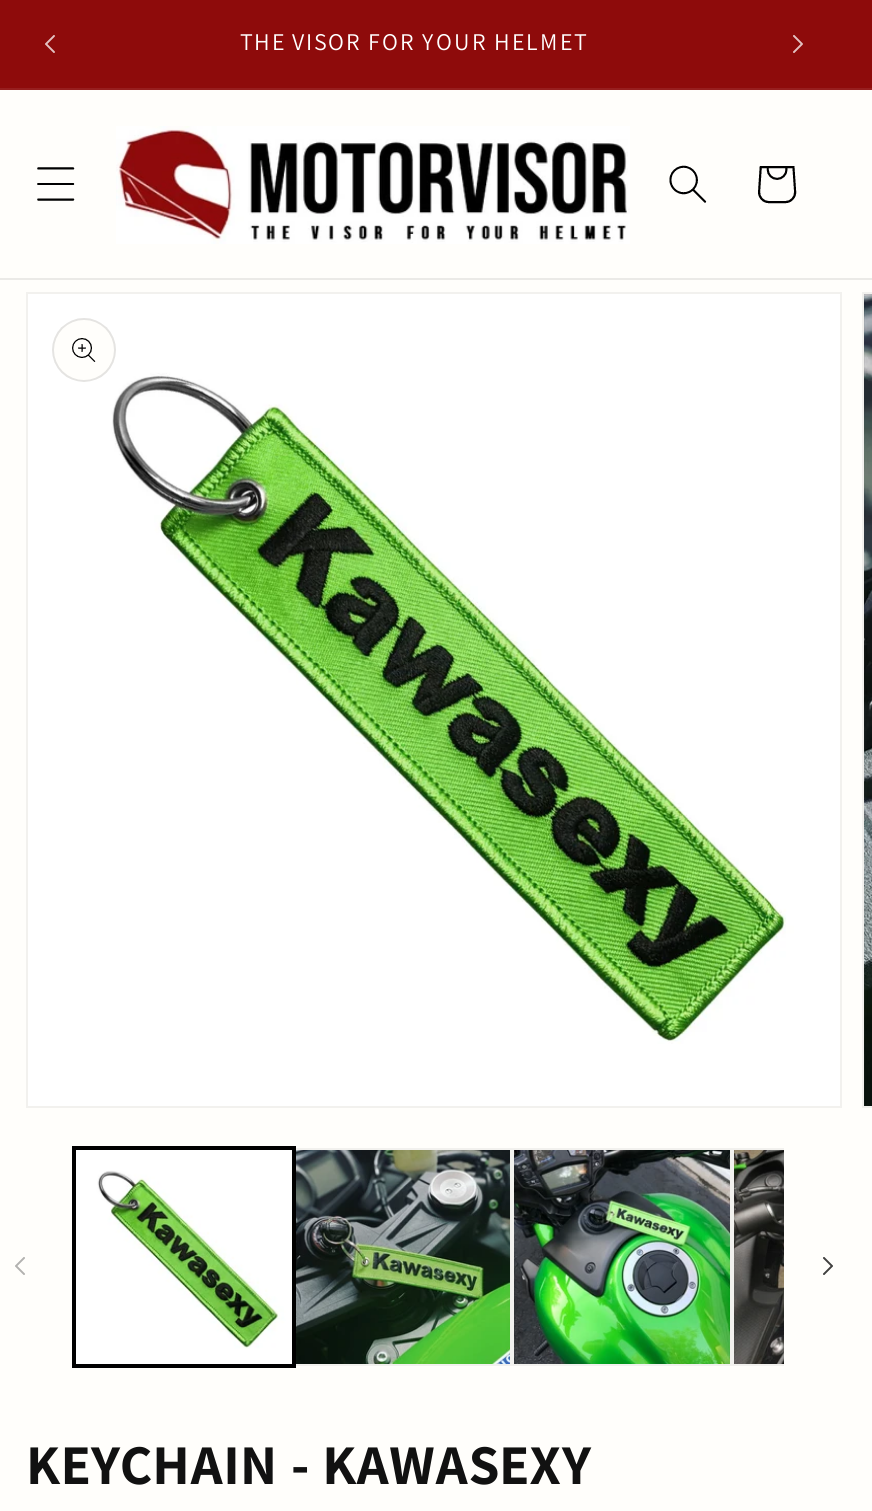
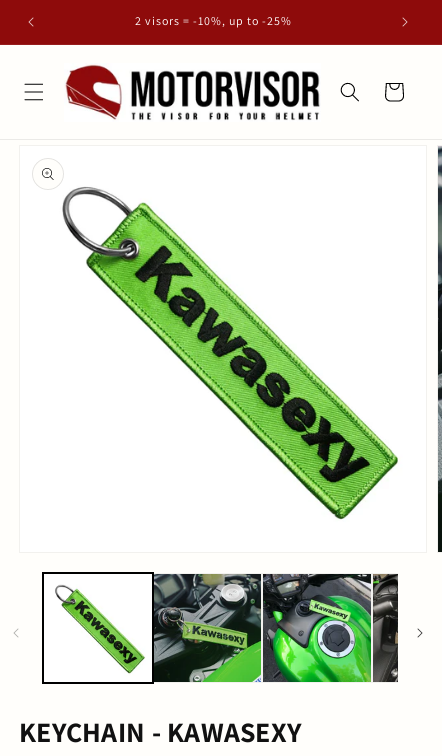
- THE VISOR FOR YOUR HELMET
+ 2 visors = -10%, up to -25%
